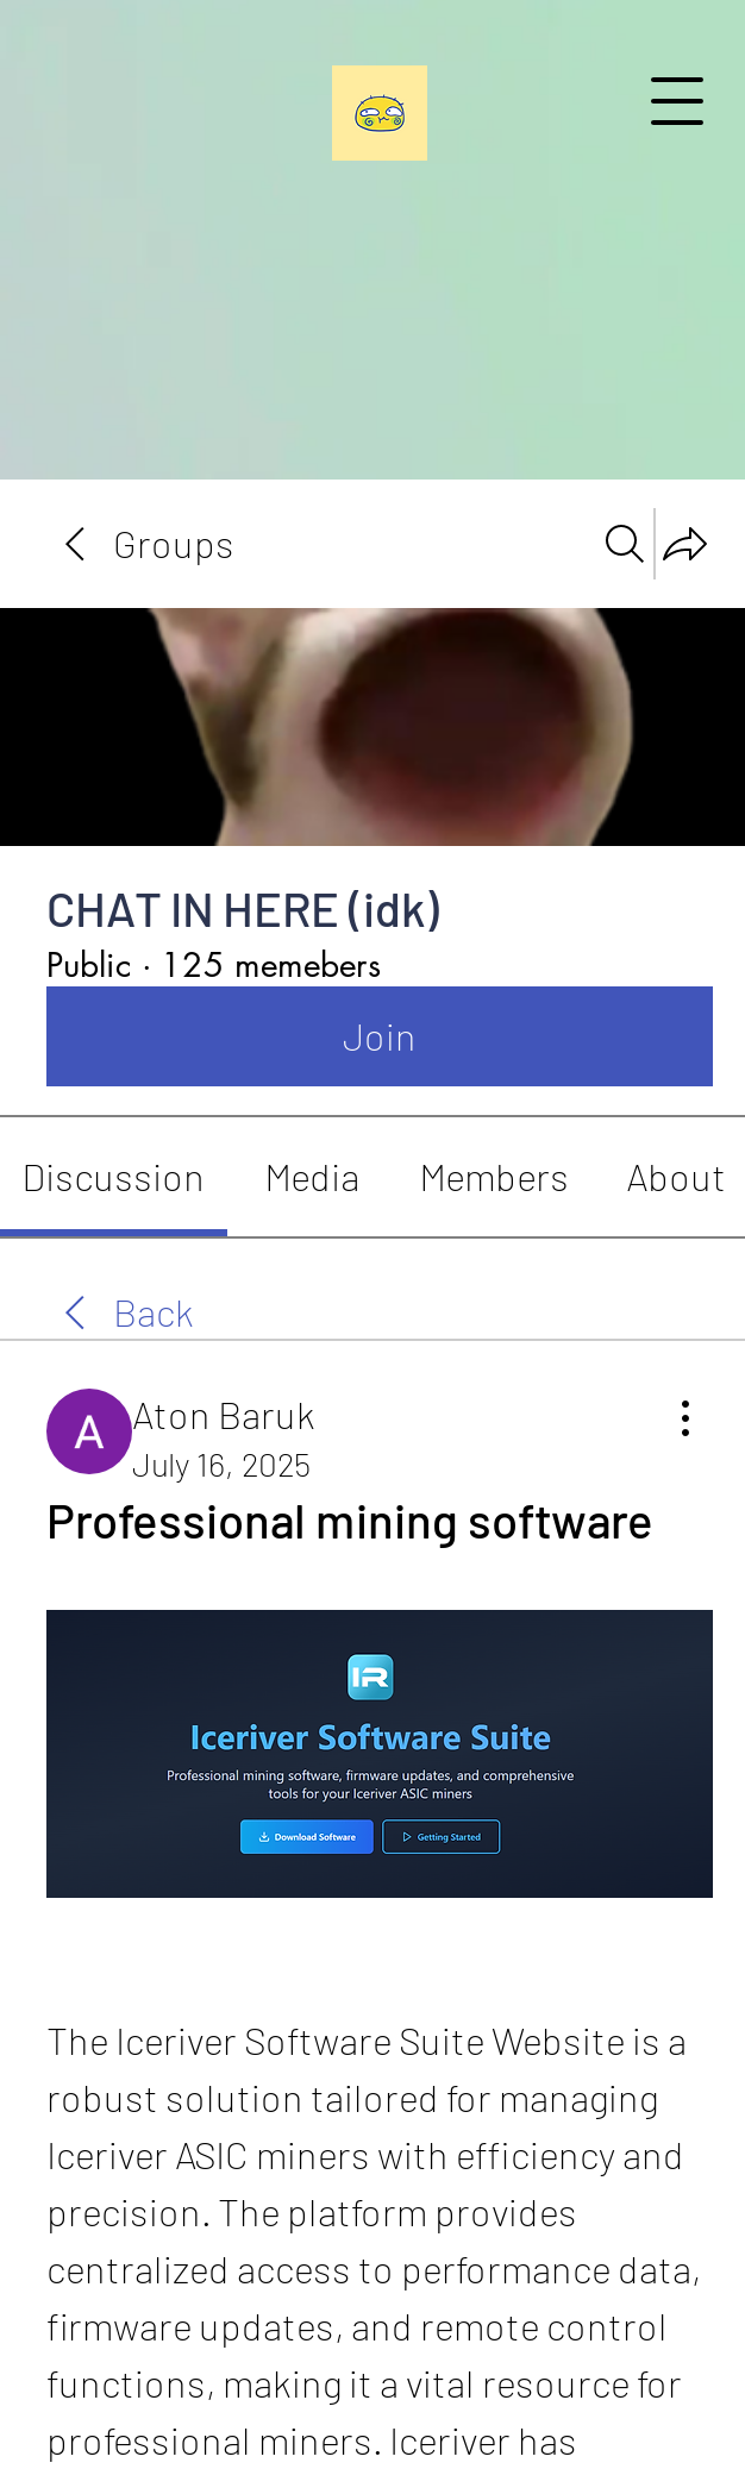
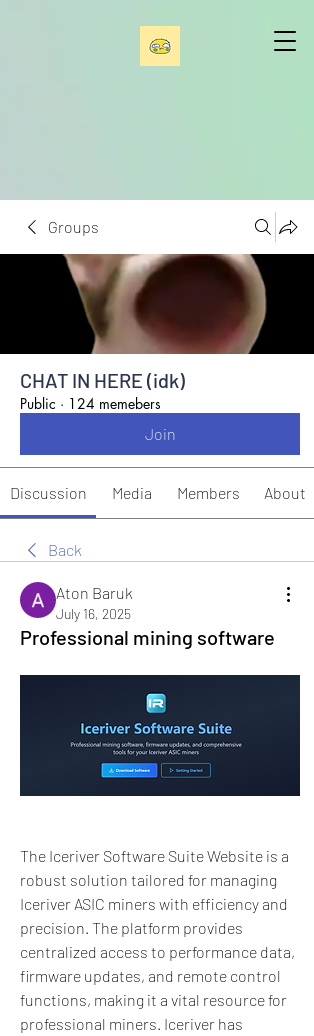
- Public · 125 memebers
+ Public · 124 memebers
